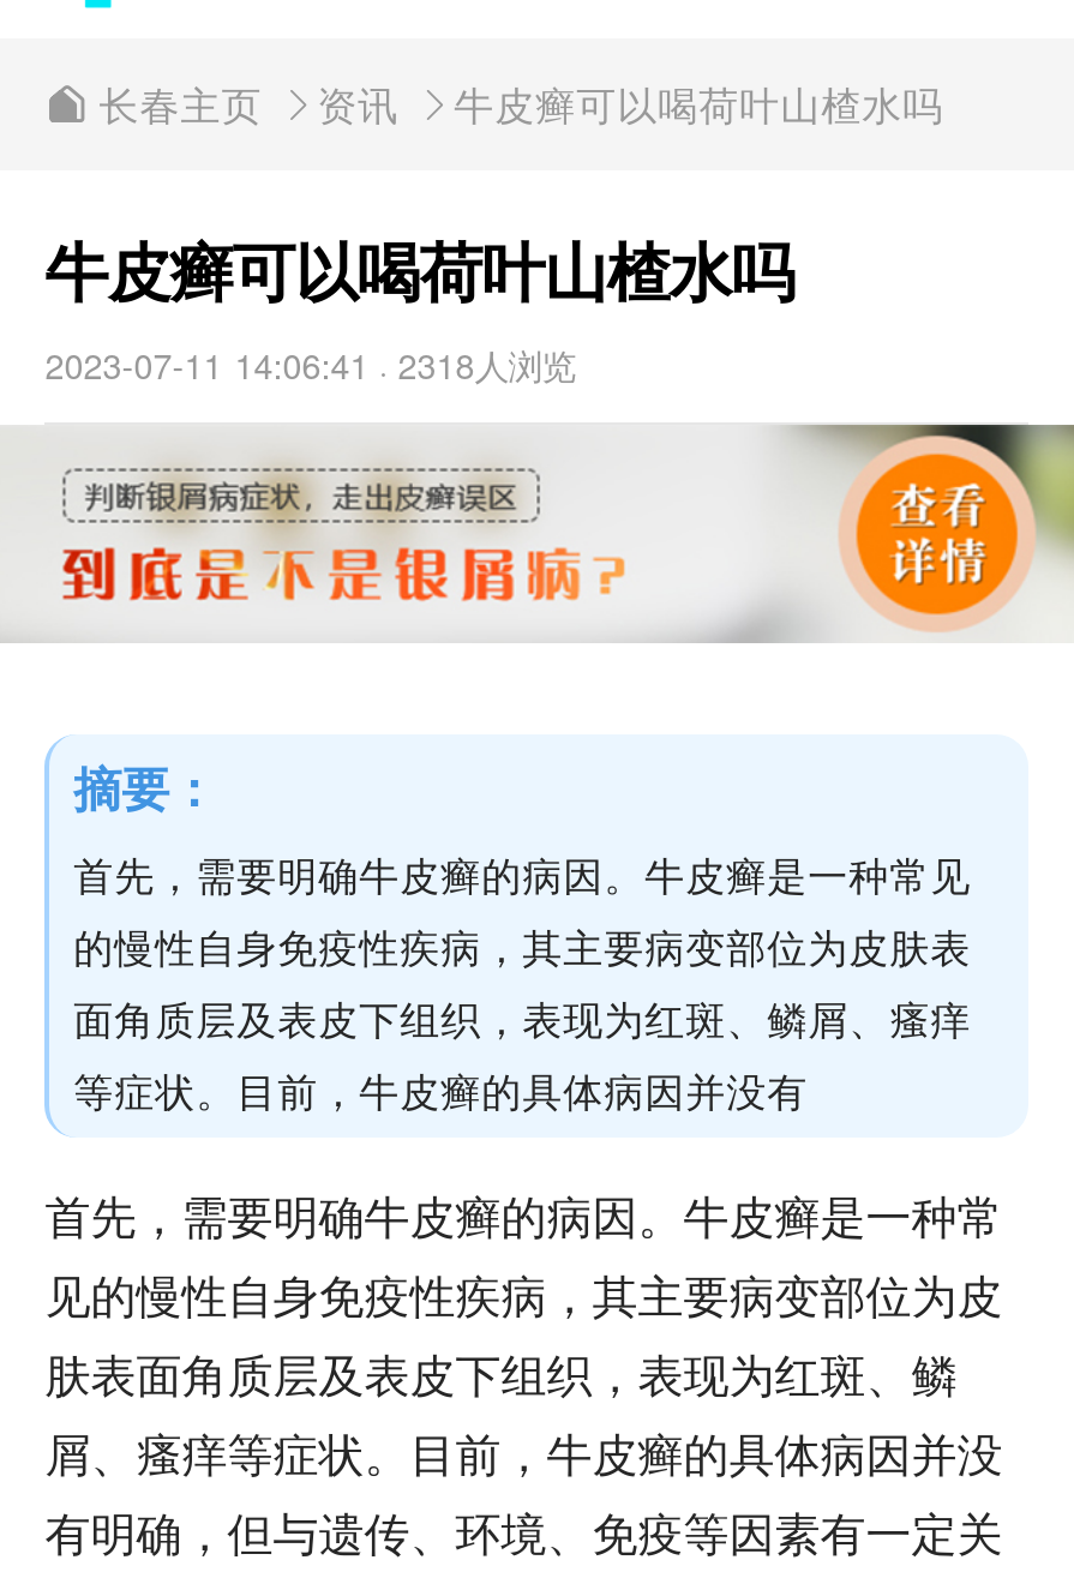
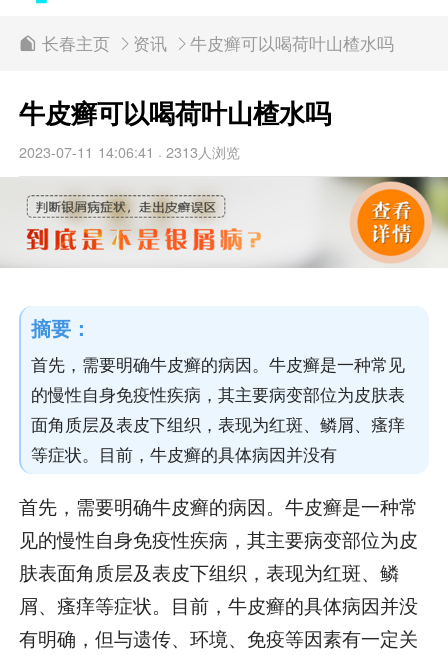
- 2023-07-11 14:06:41 · 2318人浏览
+ 2023-07-11 14:06:41 · 2313人浏览
